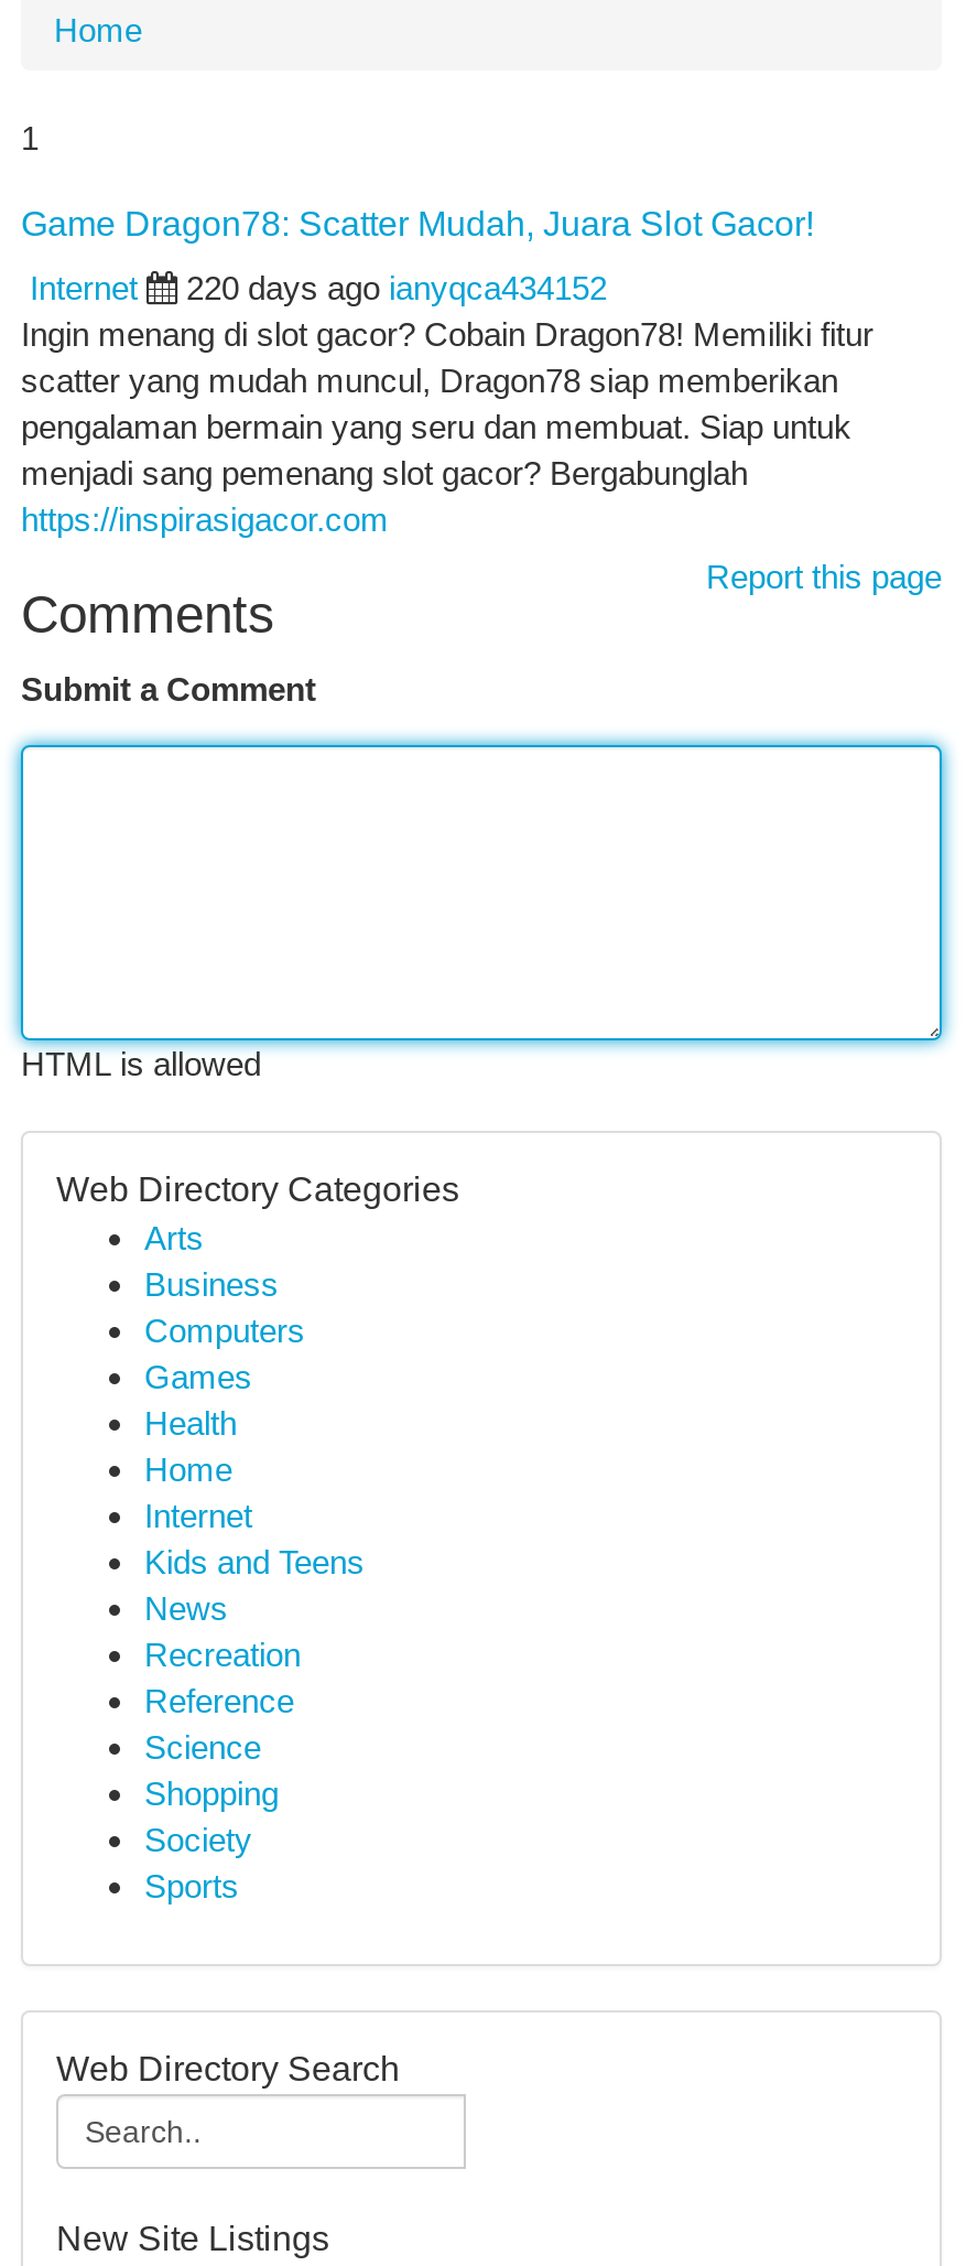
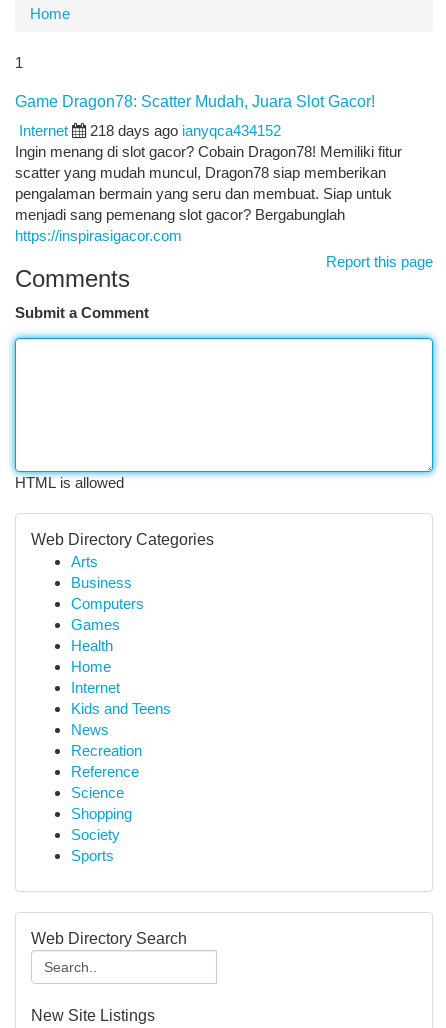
- 220 days ago ianyqca434152
+ 218 days ago ianyqca434152
